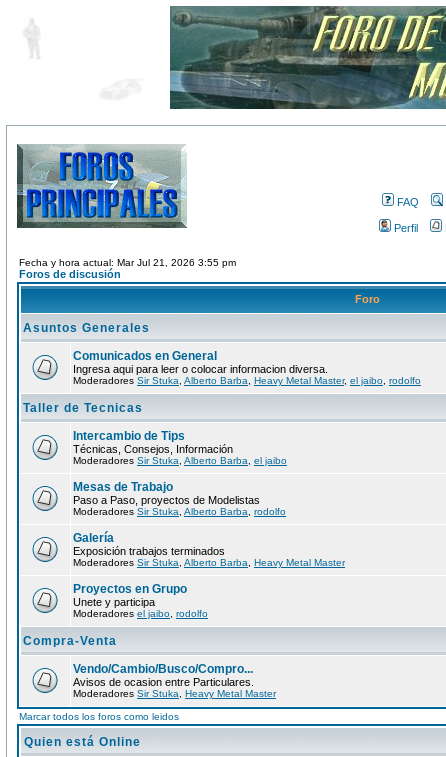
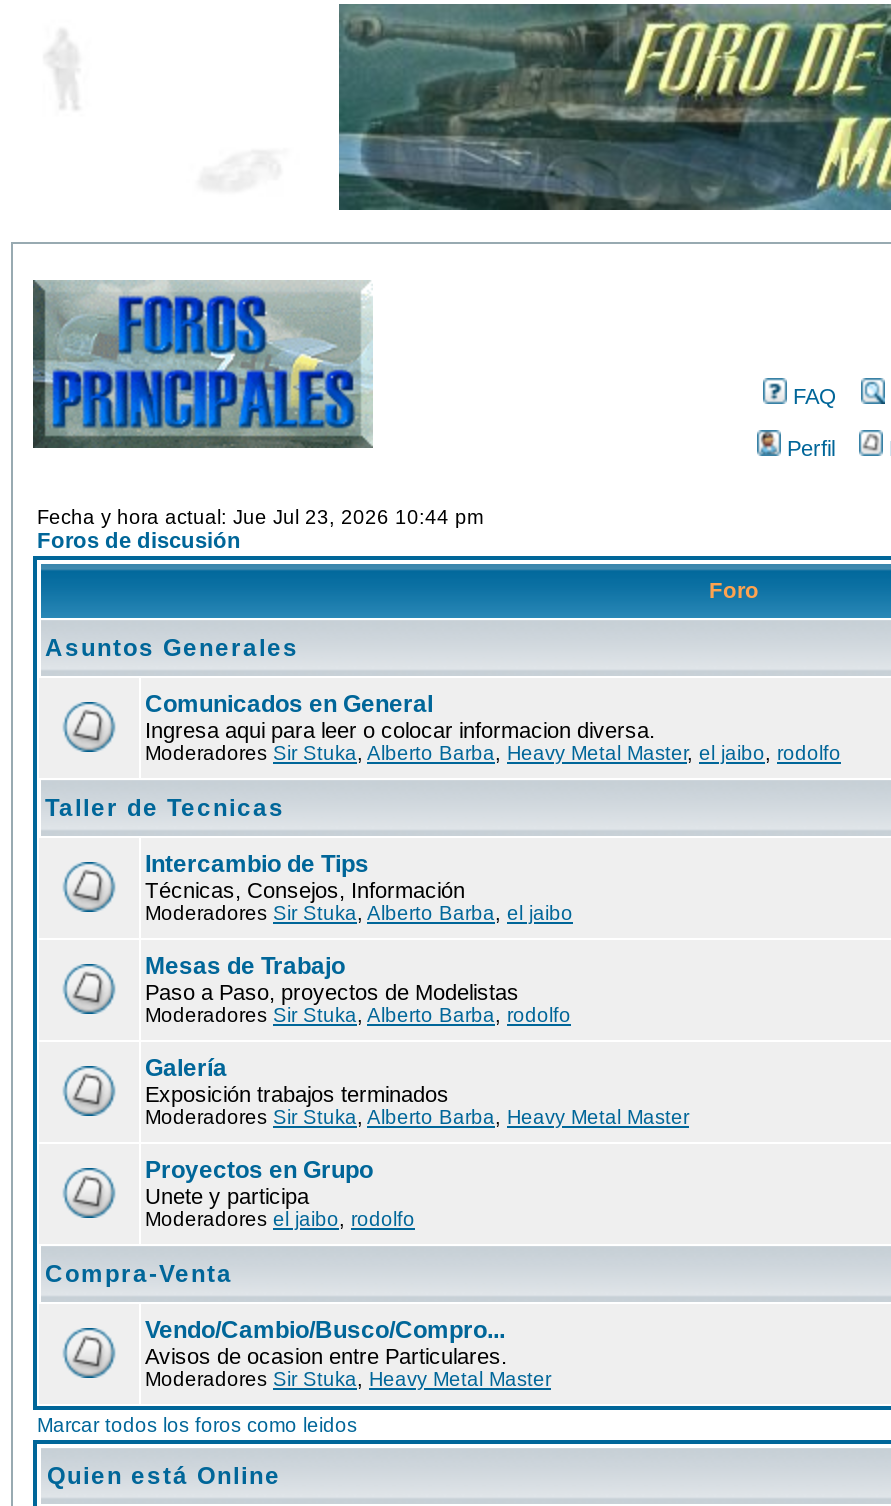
- Fecha y hora actual: Mar Jul 21, 2026 3:55 pm
+ Fecha y hora actual: Jue Jul 23, 2026 10:44 pm
